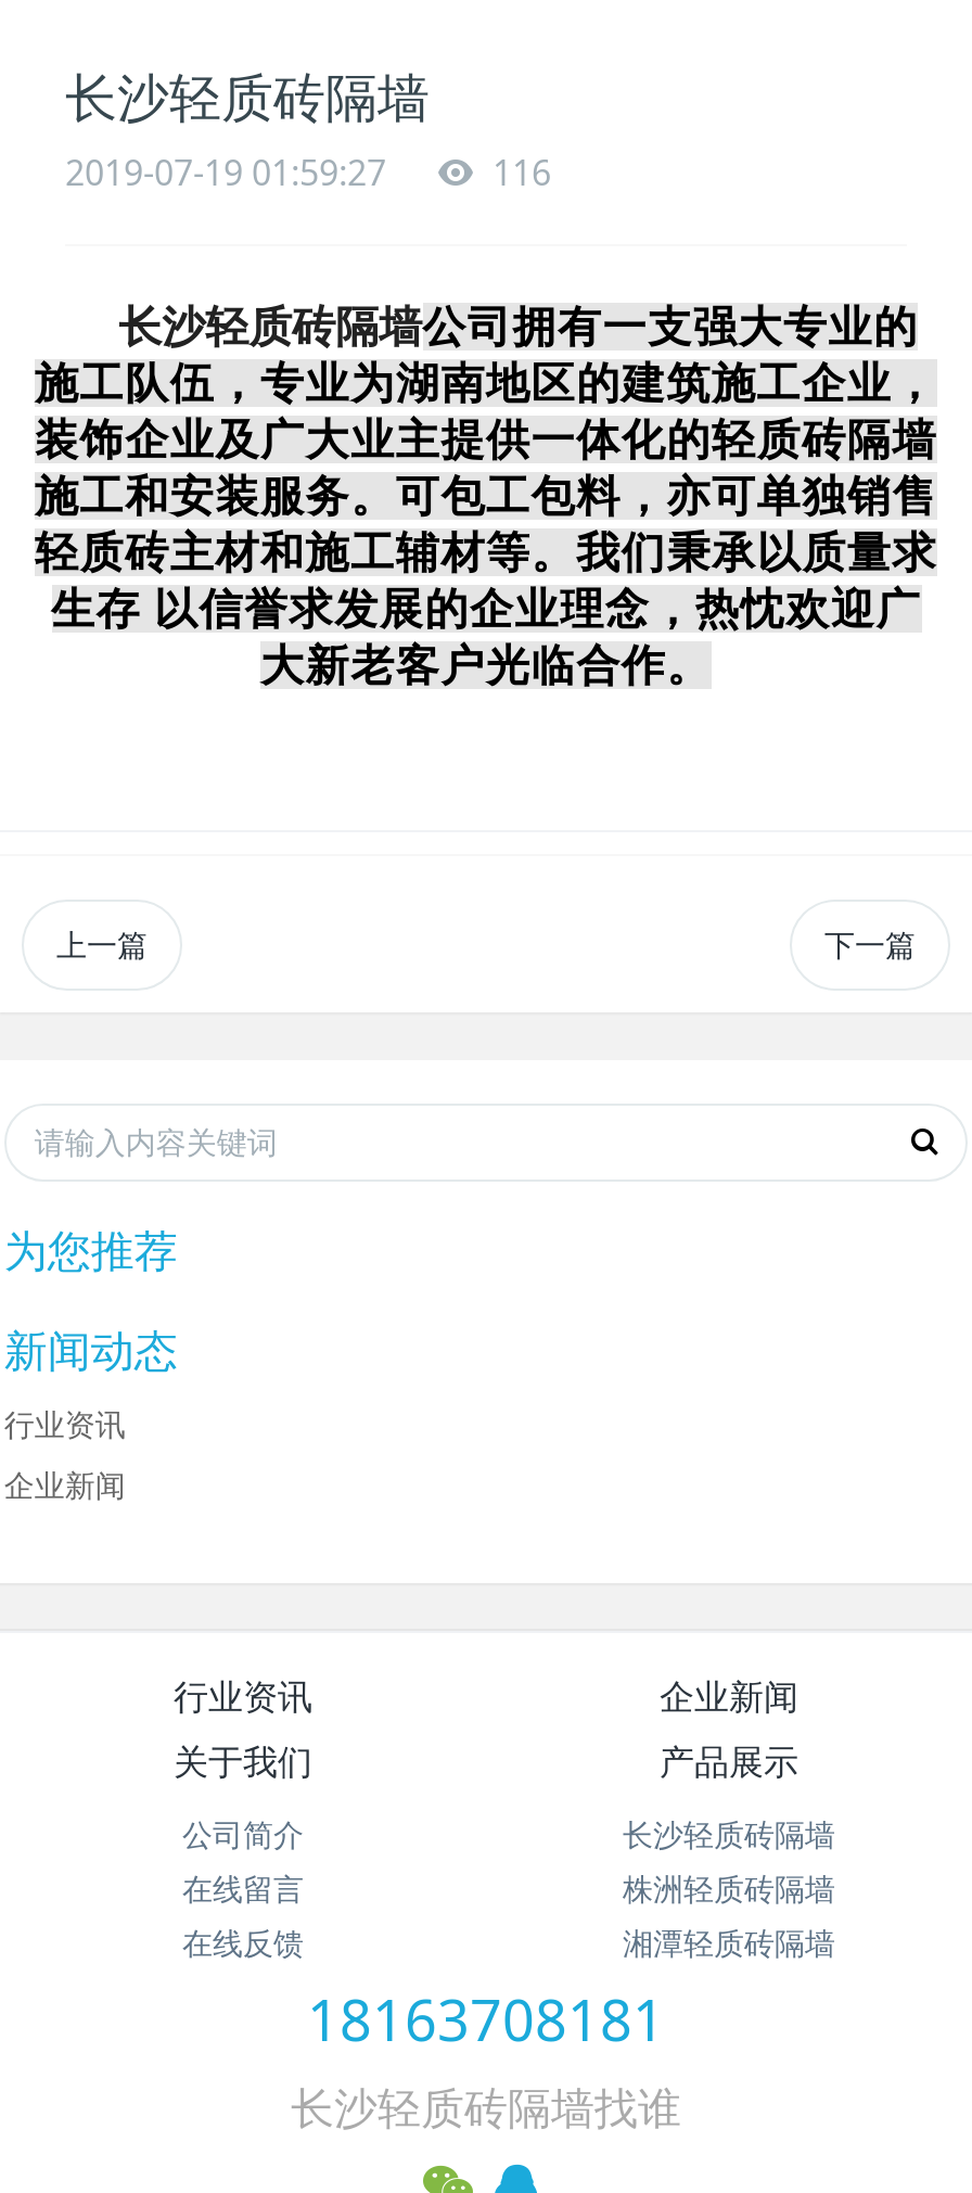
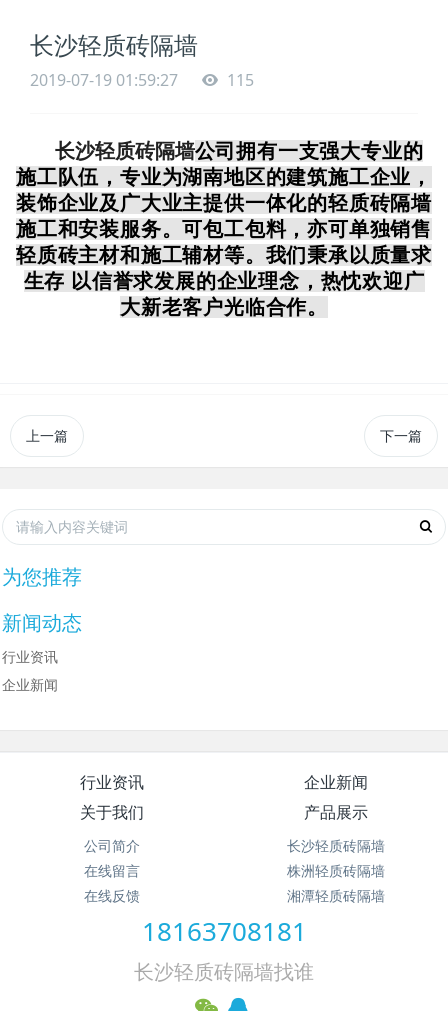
- 116
+ 115
